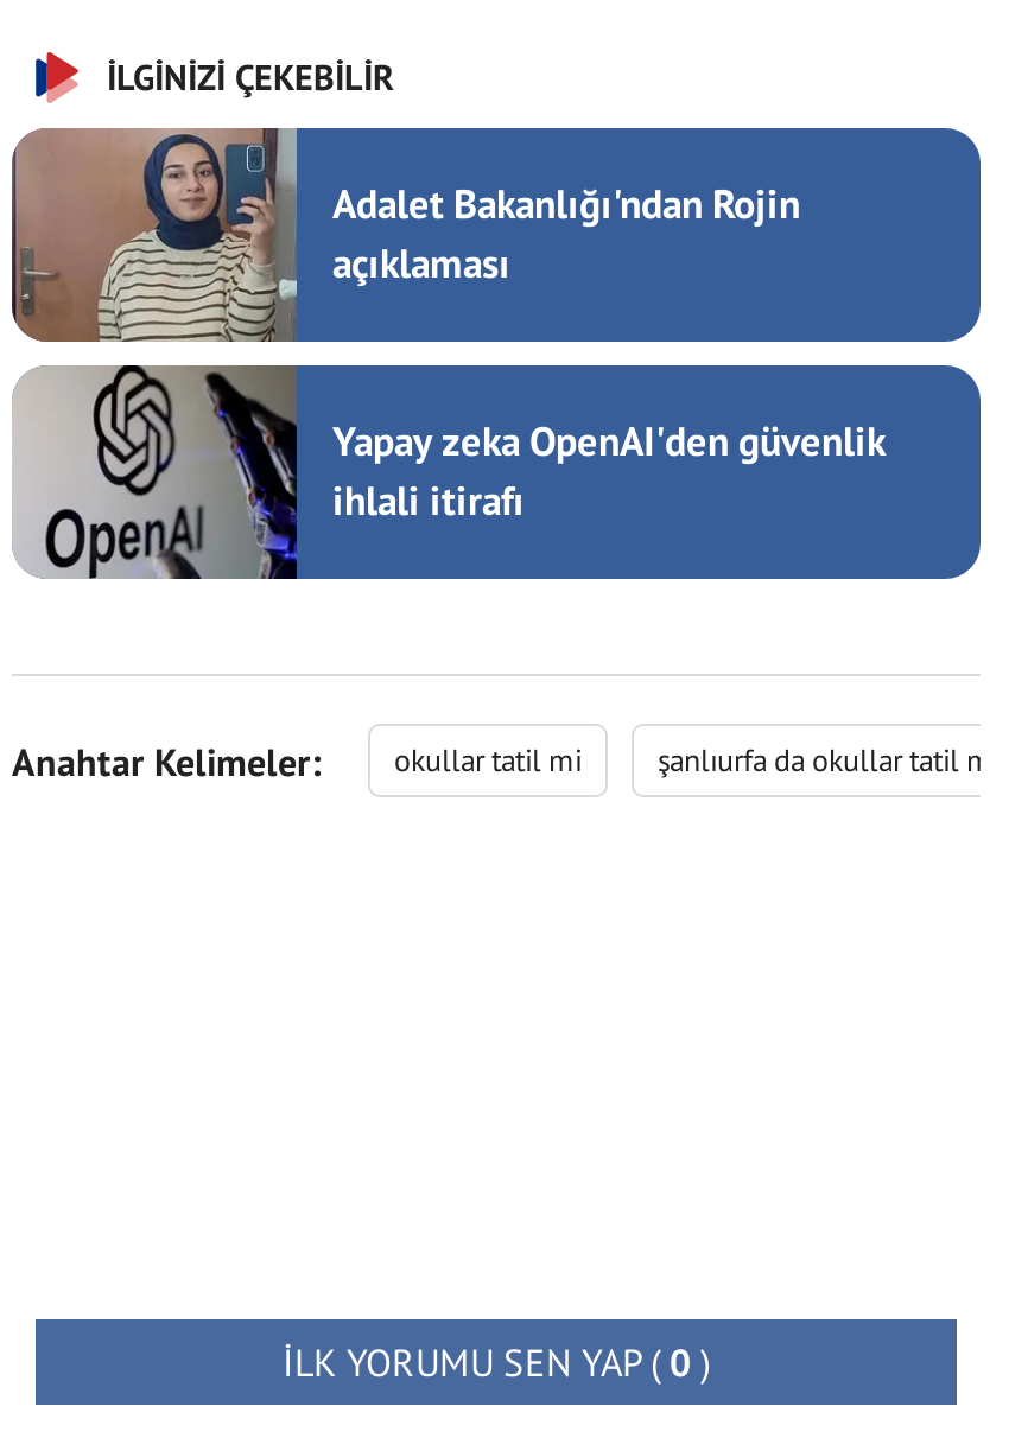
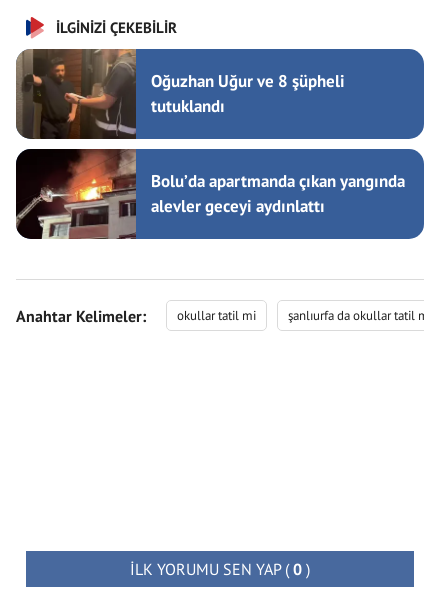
- [image]
- Adalet Bakanlığı'ndan Rojin
- açıklaması
+ [image]
+ Oğuzhan Uğur ve 8 şüpheli
+ tutuklandı

- [image]
- Yapay zeka OpenAI'den güvenlik
- ihlali itirafı
+ [image]
+ Bolu’da apartmanda çıkan yangında
+ alevler geceyi aydınlattı
